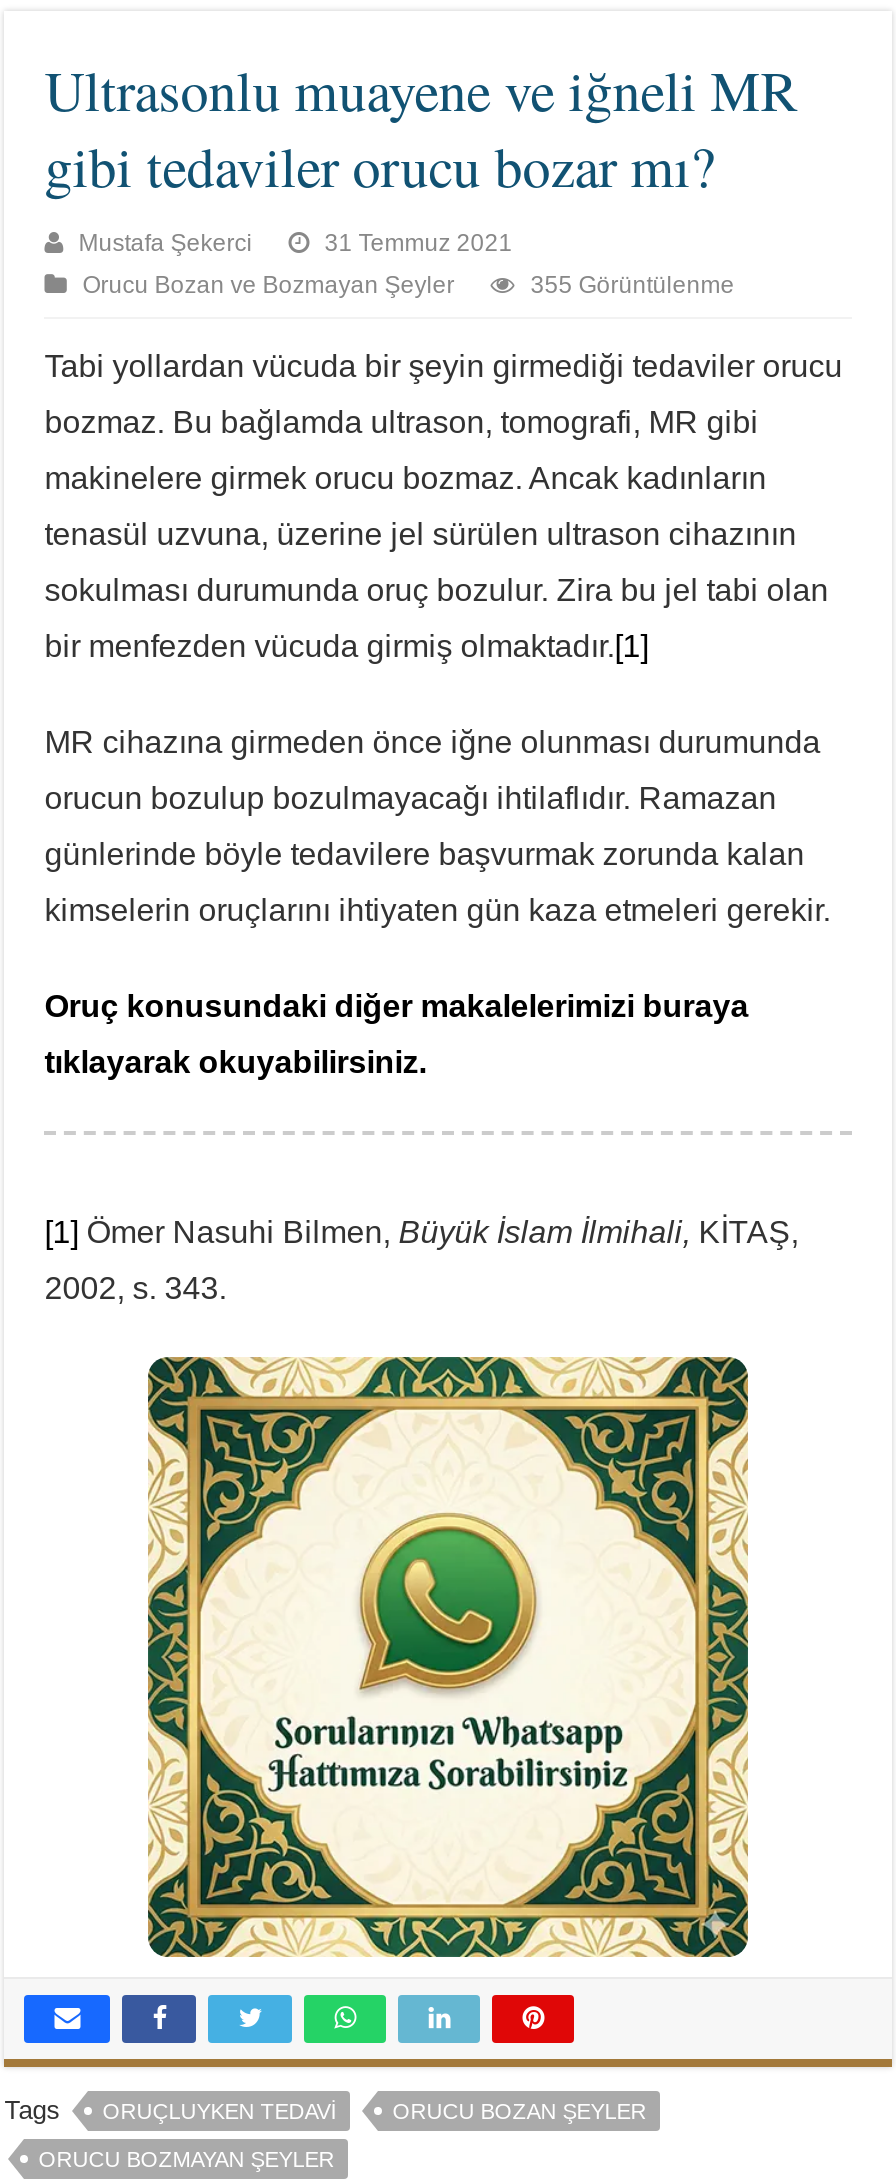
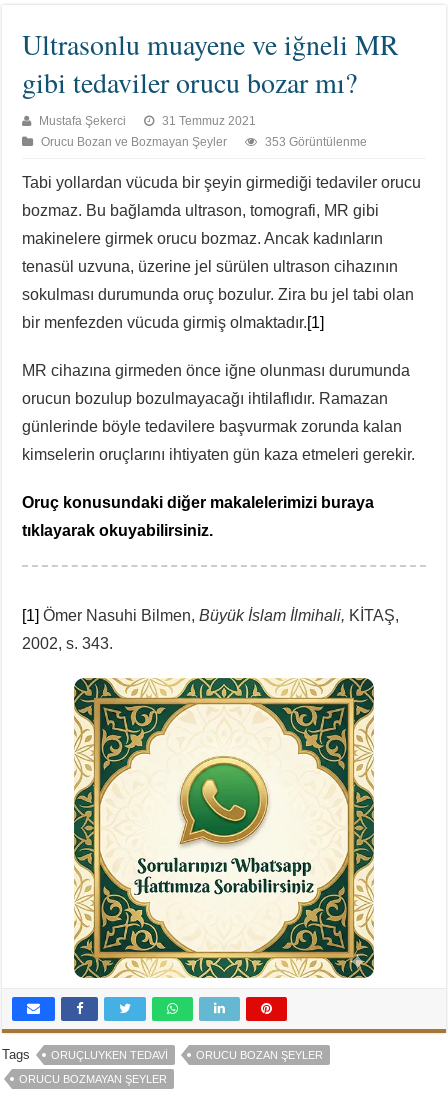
- 355 Görüntülenme
+ 353 Görüntülenme
